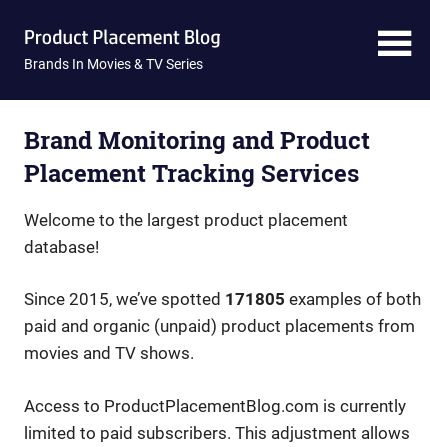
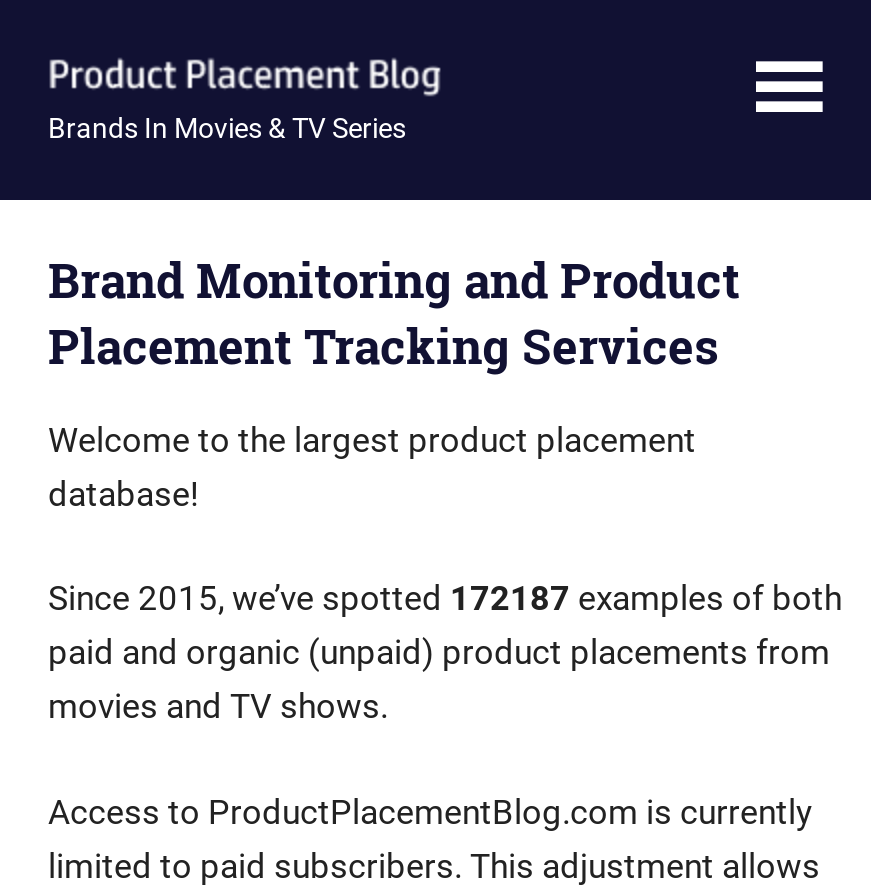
- Since 2015, we’ve spotted 171805 examples of both
+ Since 2015, we’ve spotted 172187 examples of both
